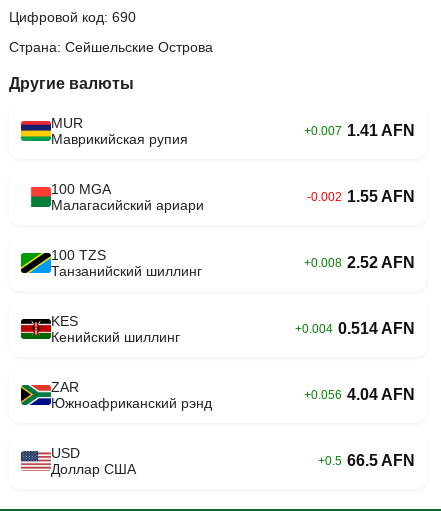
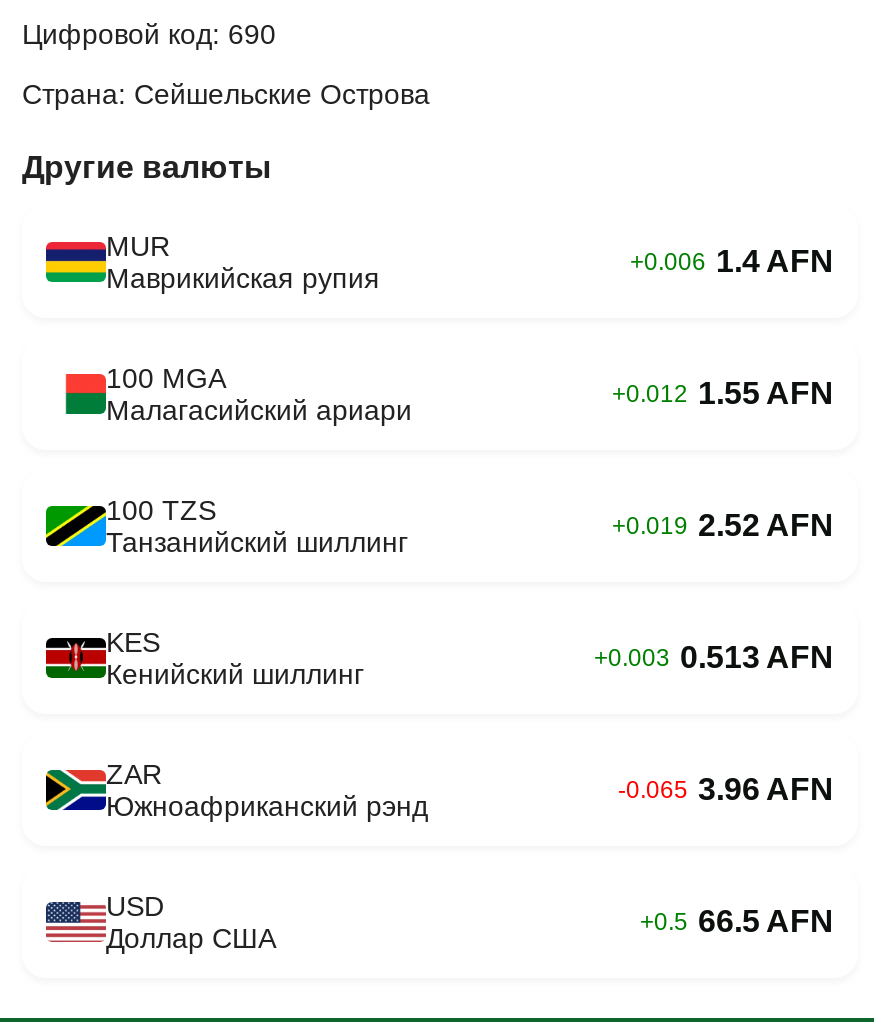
- +0.007 1.41 AFN
+ +0.006 1.4 AFN

- -0.002 1.55 AFN
+ +0.012 1.55 AFN

- +0.008 2.52 AFN
+ +0.019 2.52 AFN

- +0.004 0.514 AFN
+ +0.003 0.513 AFN

- +0.056 4.04 AFN
+ -0.065 3.96 AFN
